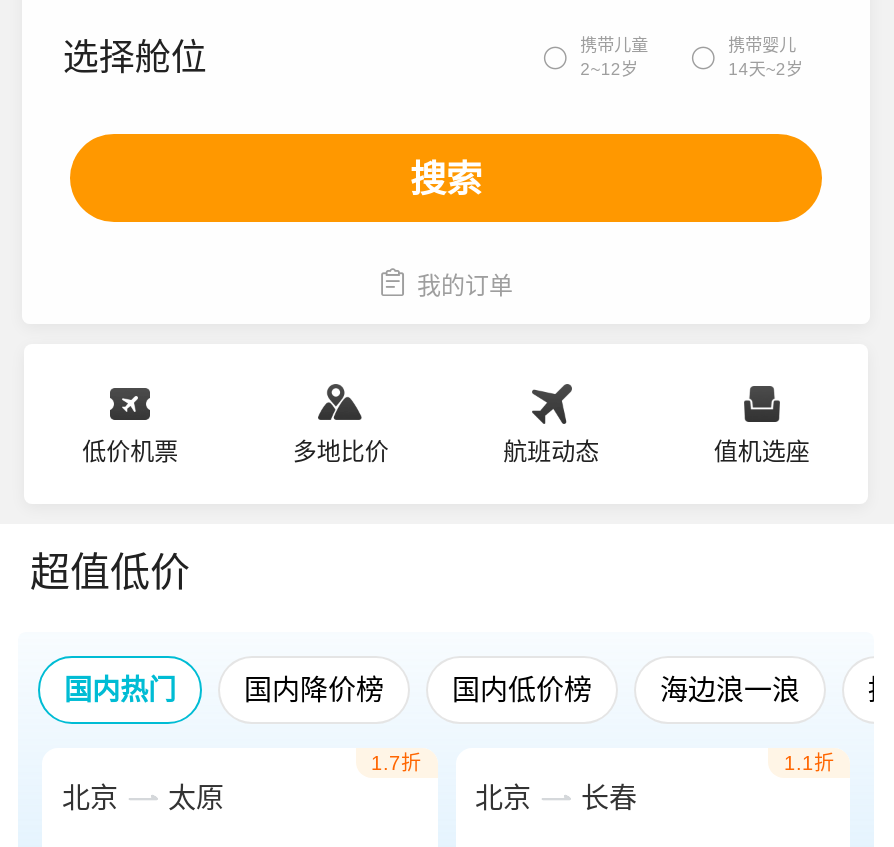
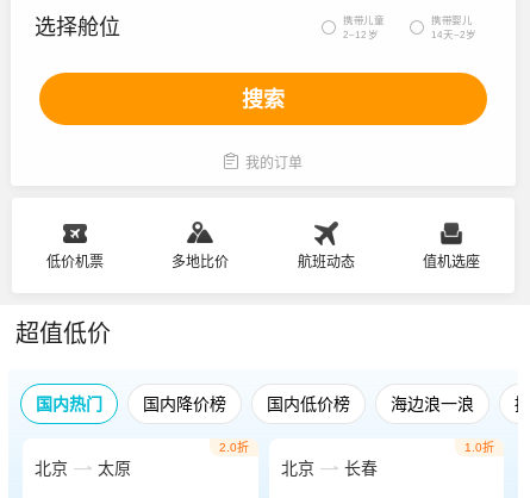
- 1.7折
+ 2.0折

- 1.1折
+ 1.0折
